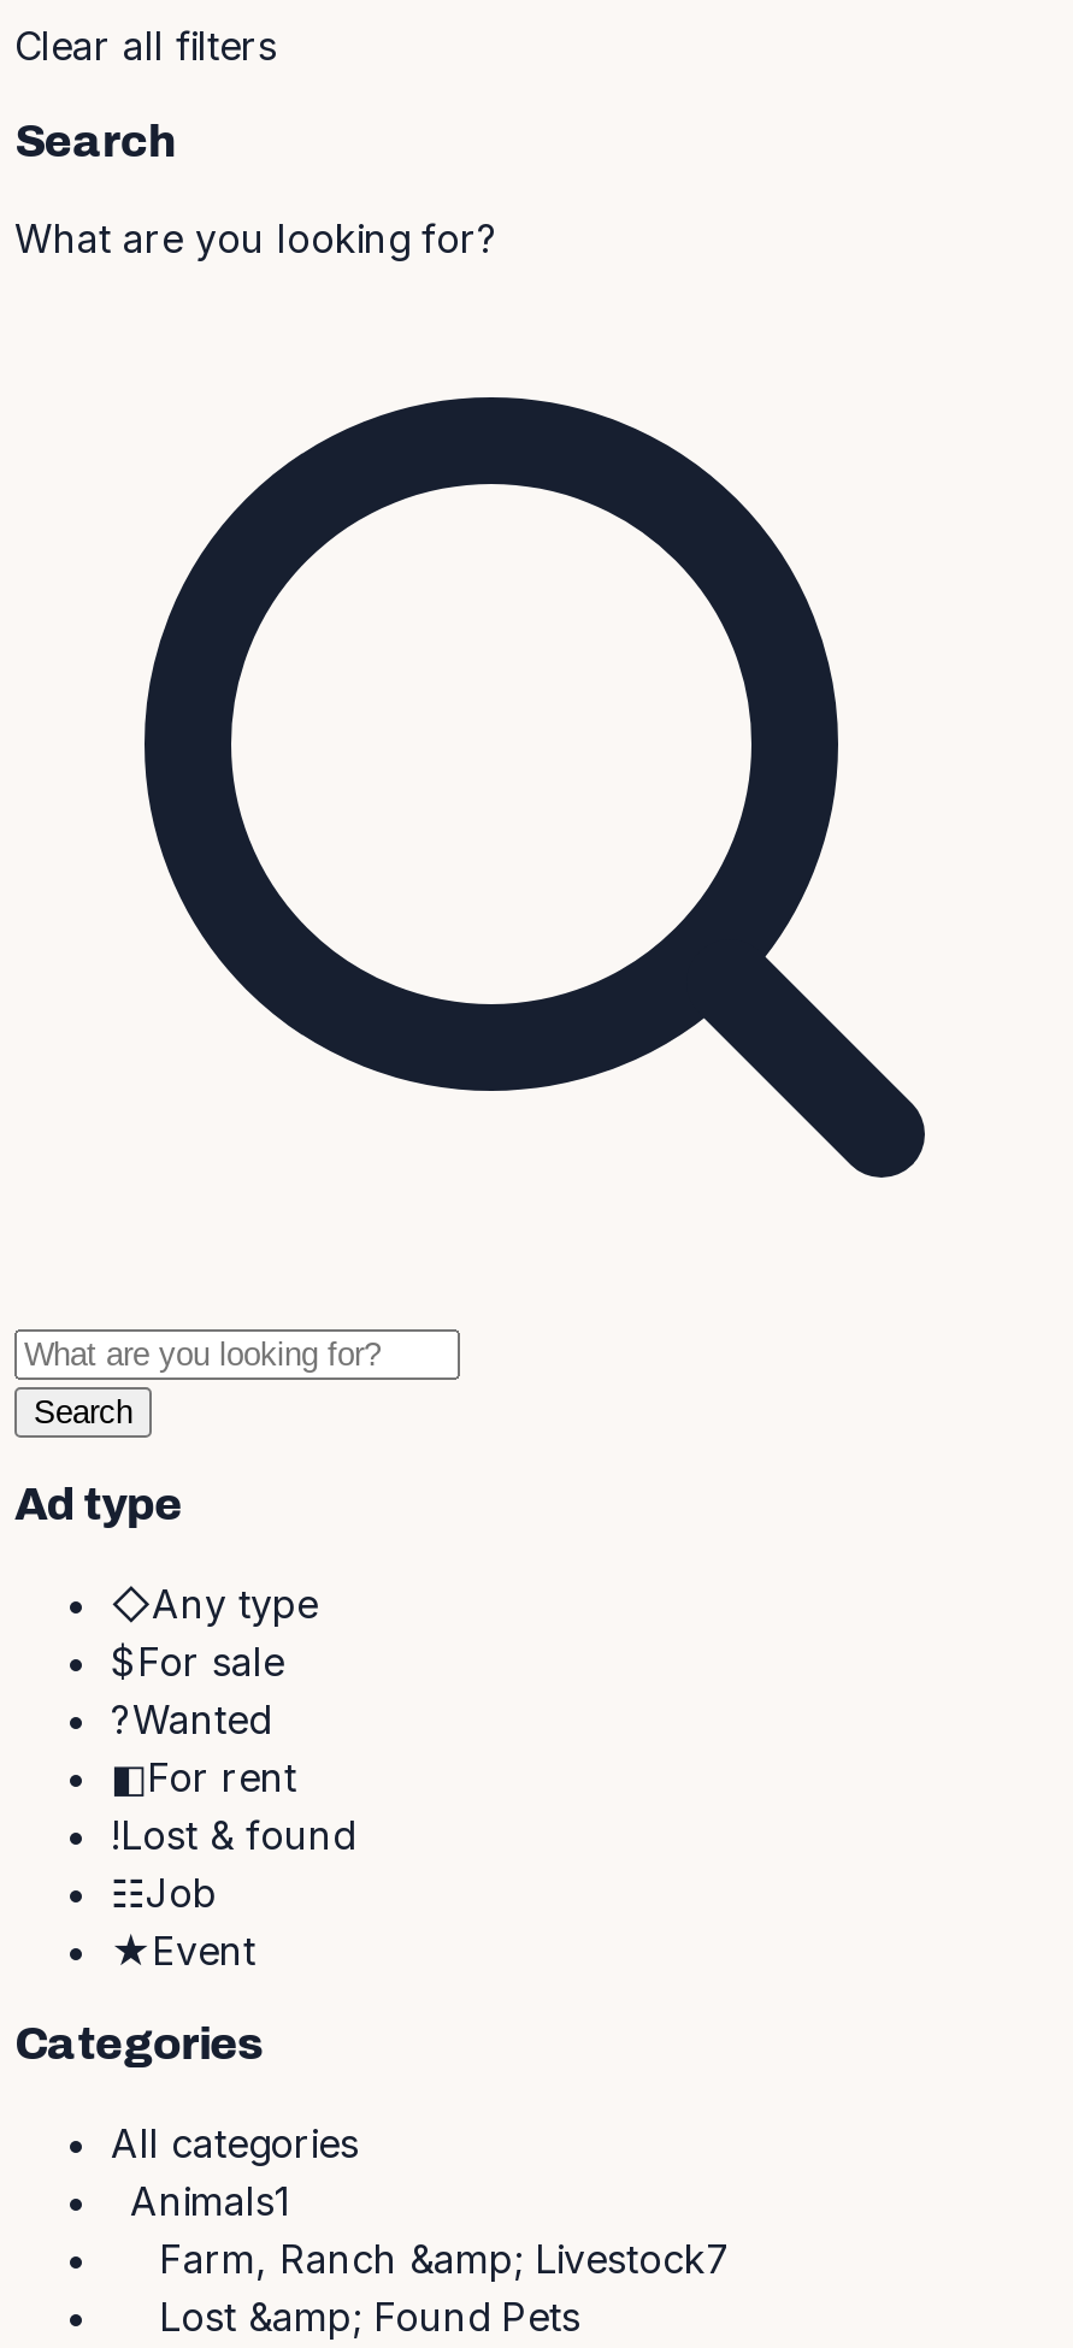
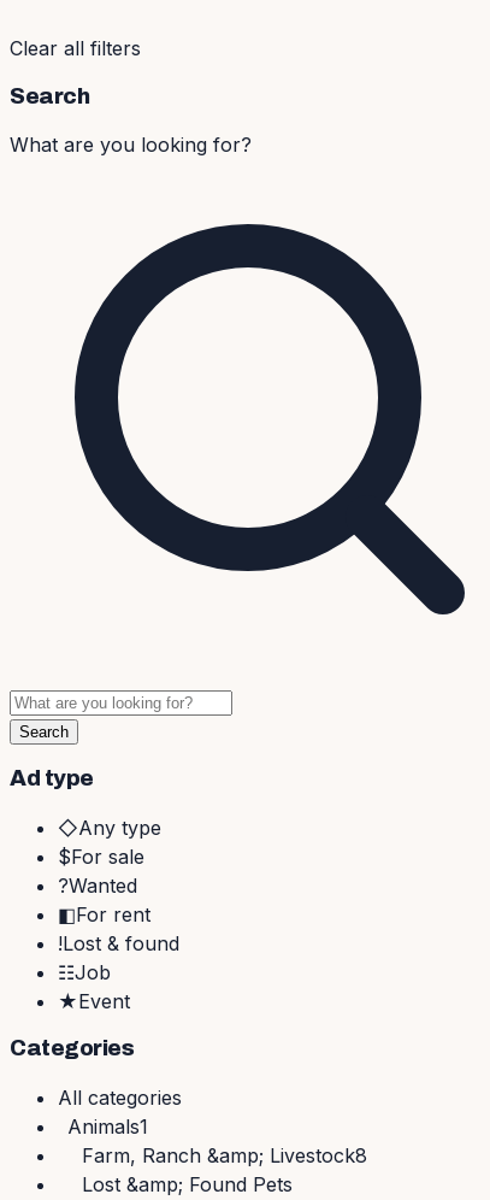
- Farm, Ranch &amp; Livestock7
+ Farm, Ranch &amp; Livestock8
